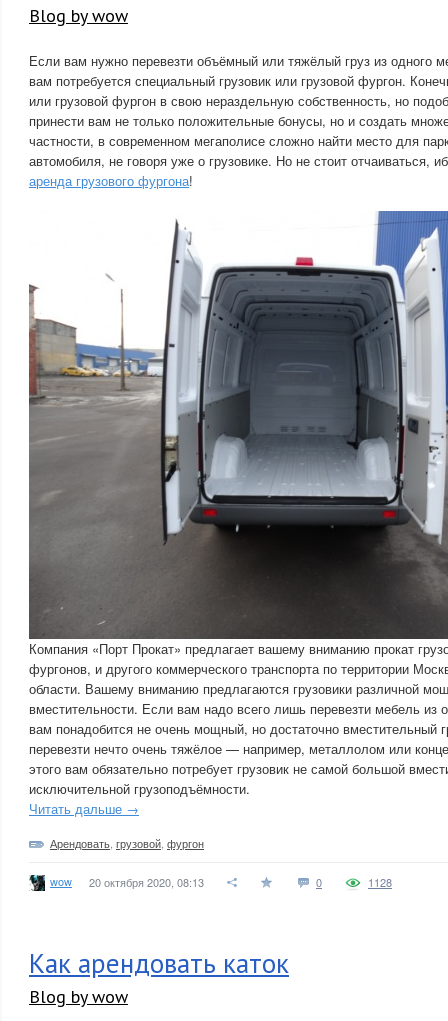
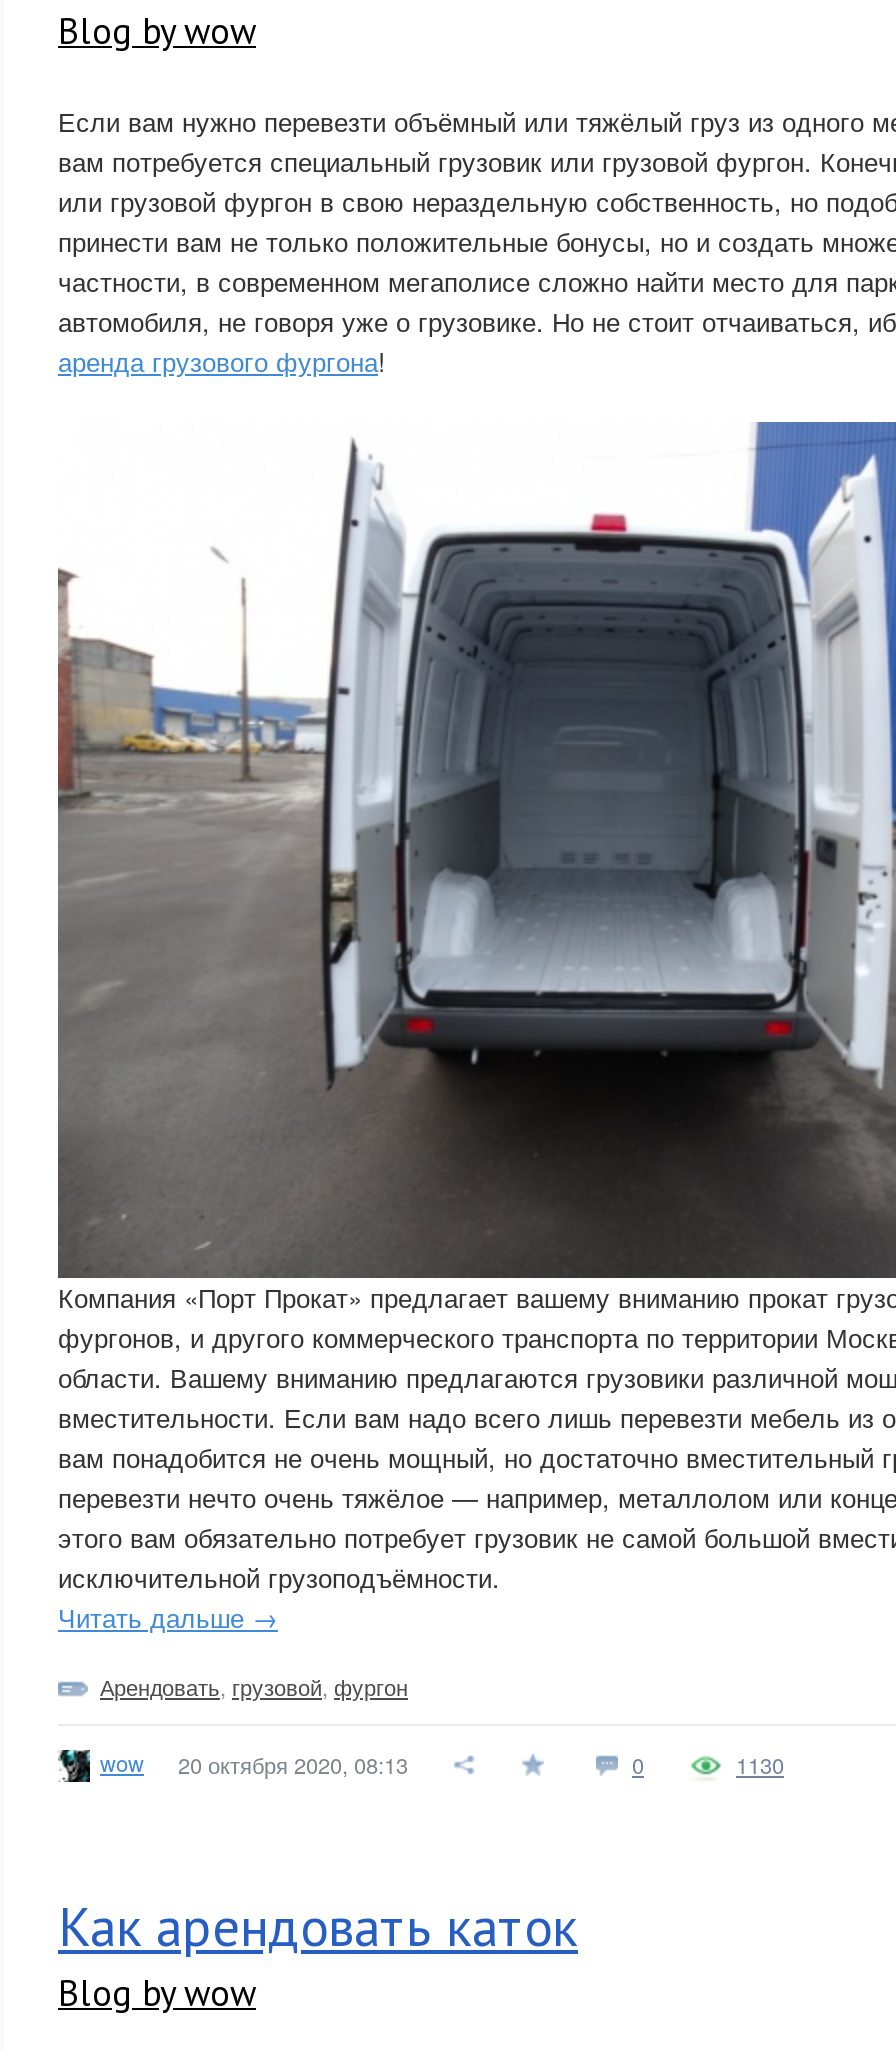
- 1128
+ 1130
